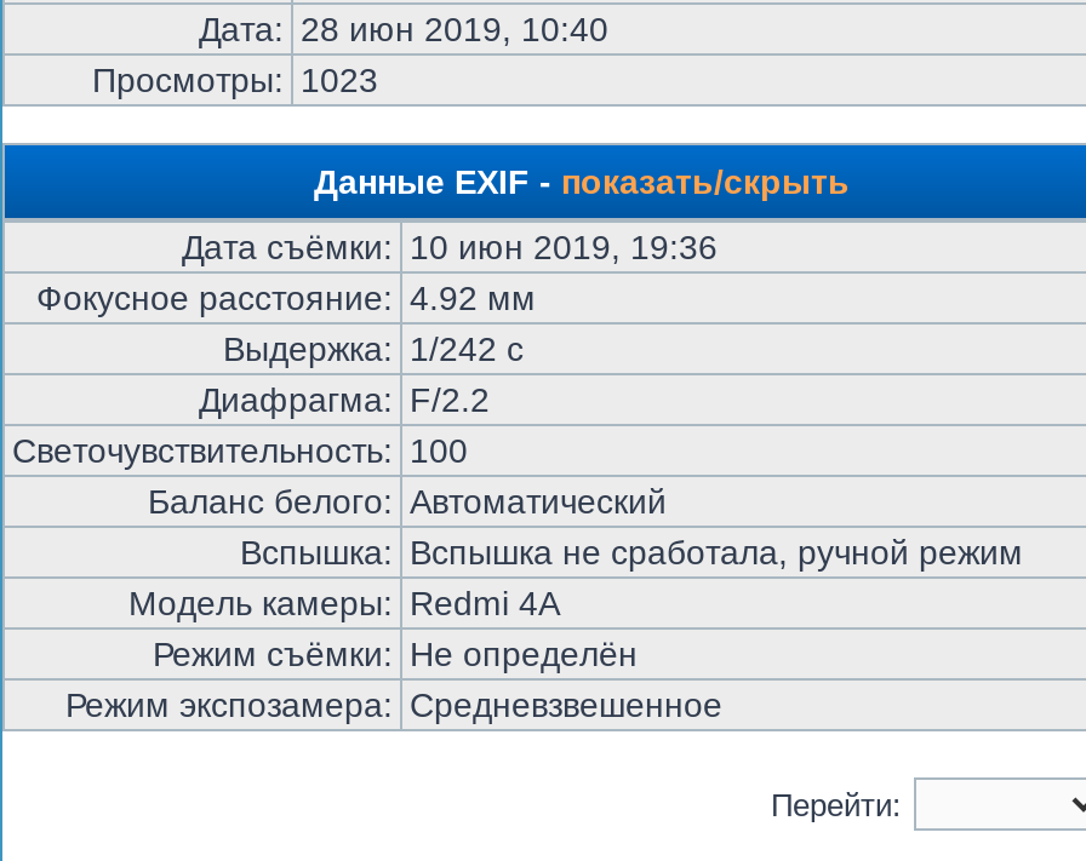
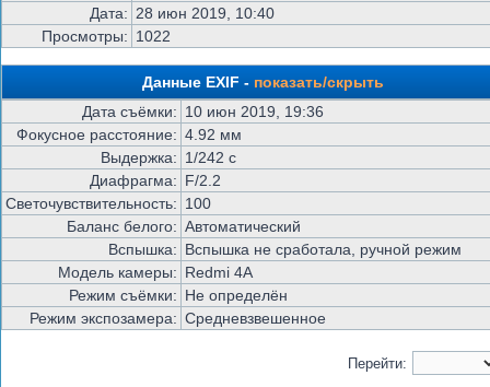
- Просмотры: 1023
+ Просмотры: 1022
